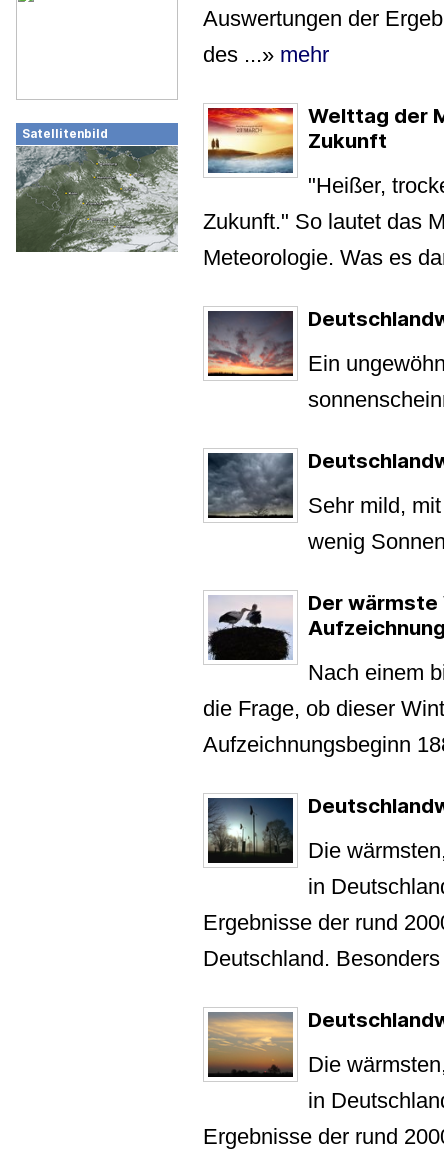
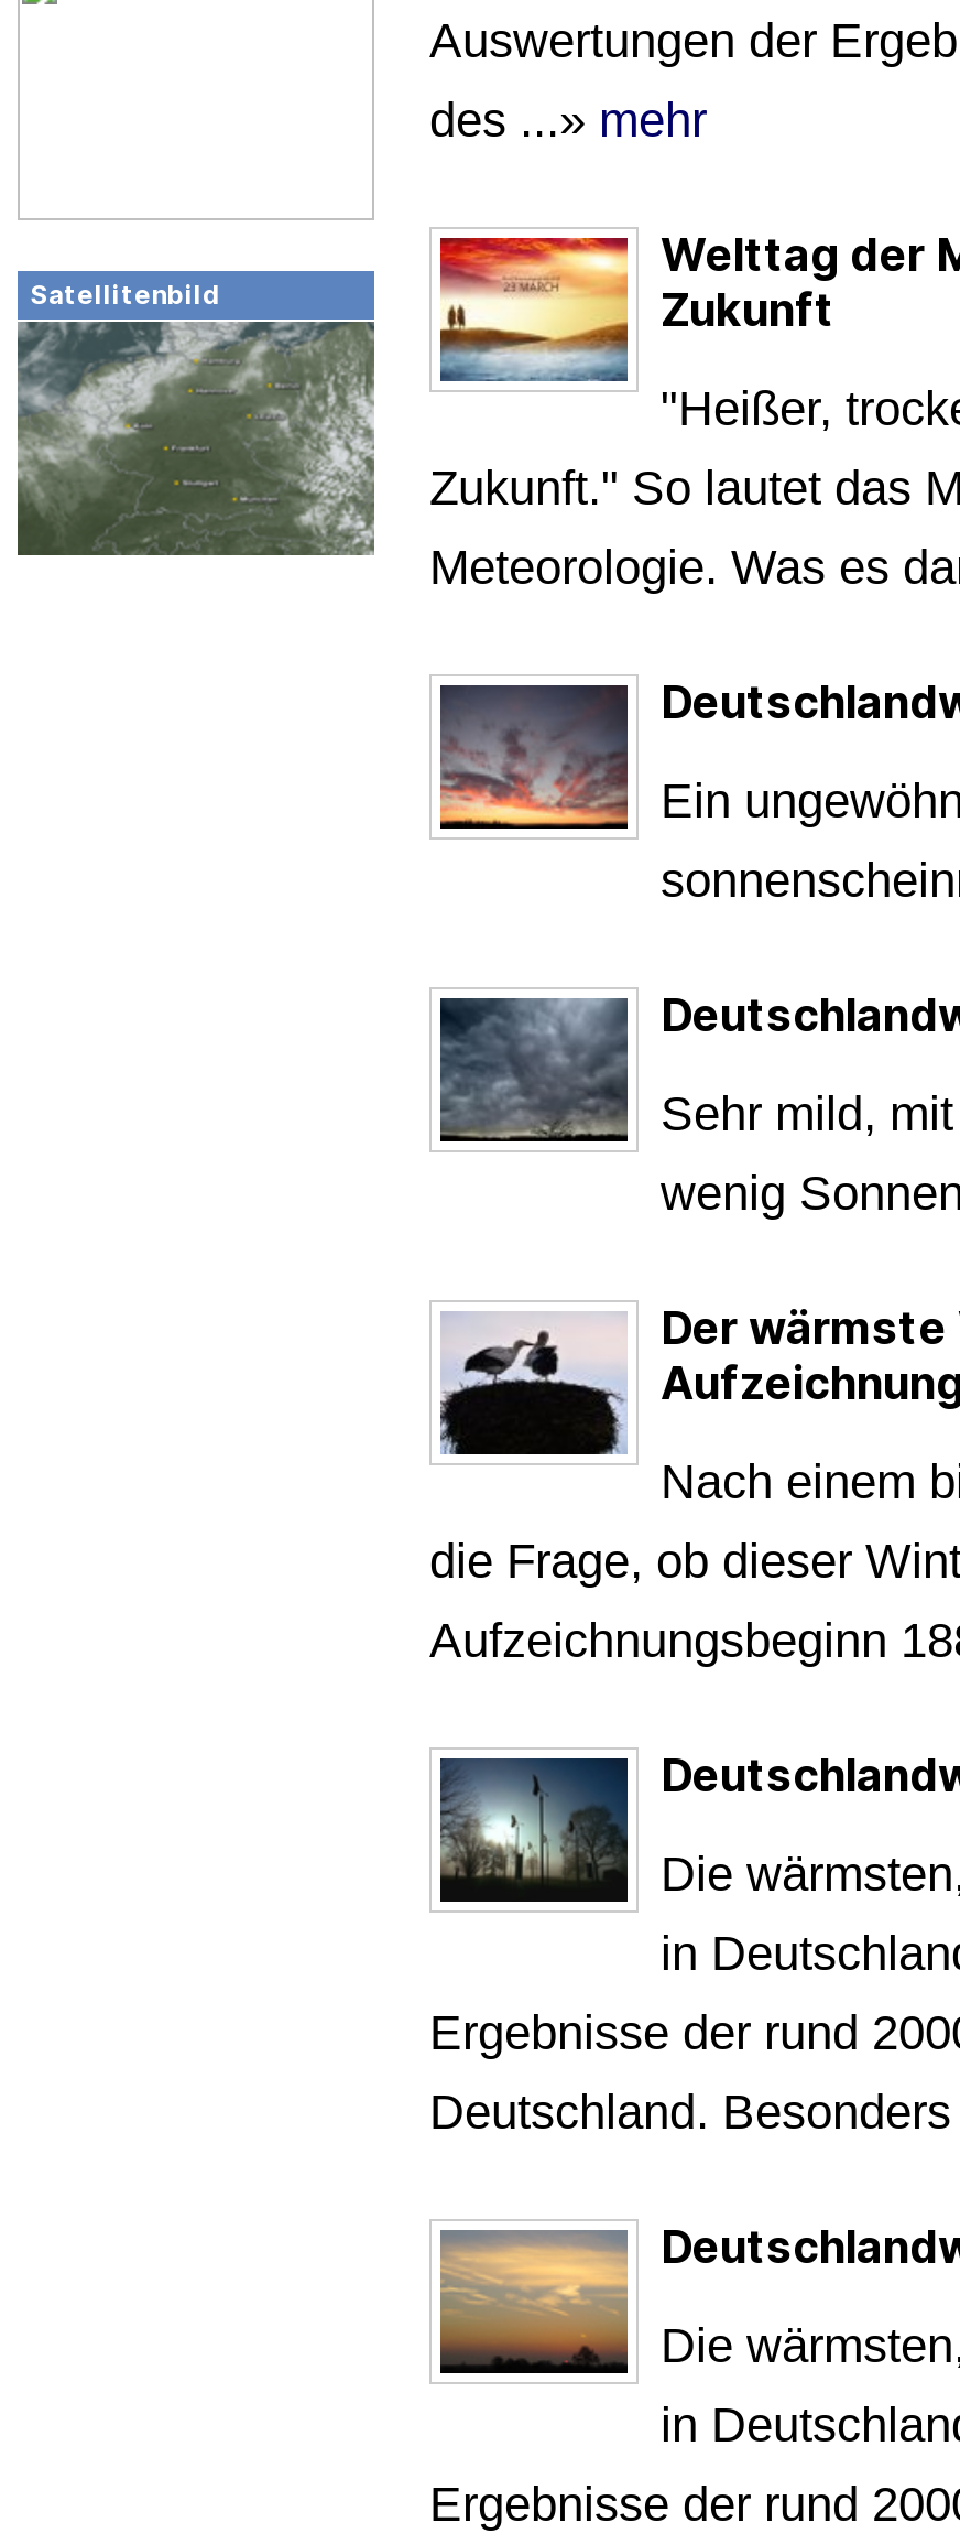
- [image]
+ [image]
